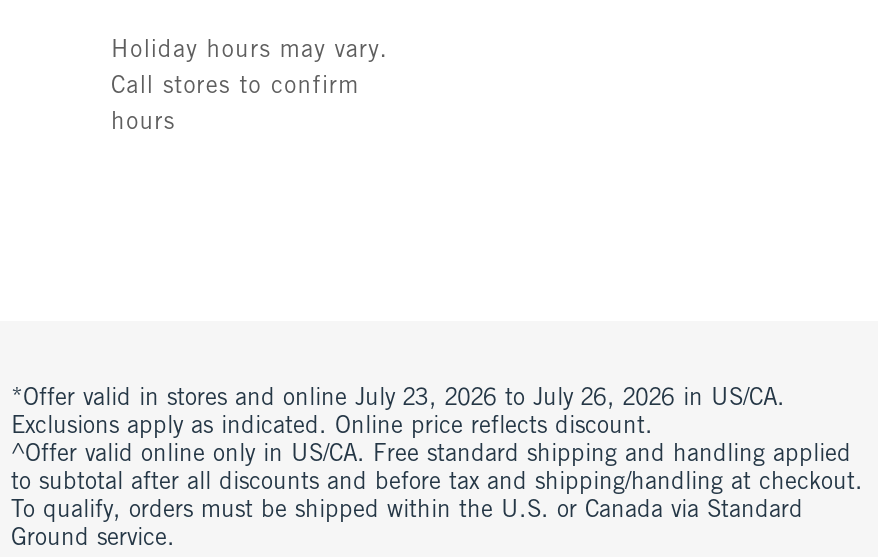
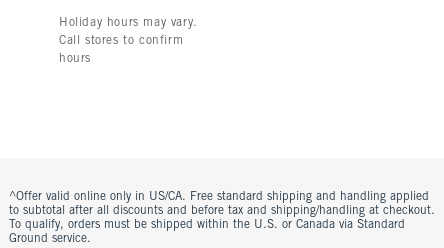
- *Offer valid in stores and online July 23, 2026 to July 26, 2026 in US/CA.
- Exclusions apply as indicated. Online price reflects discount.
